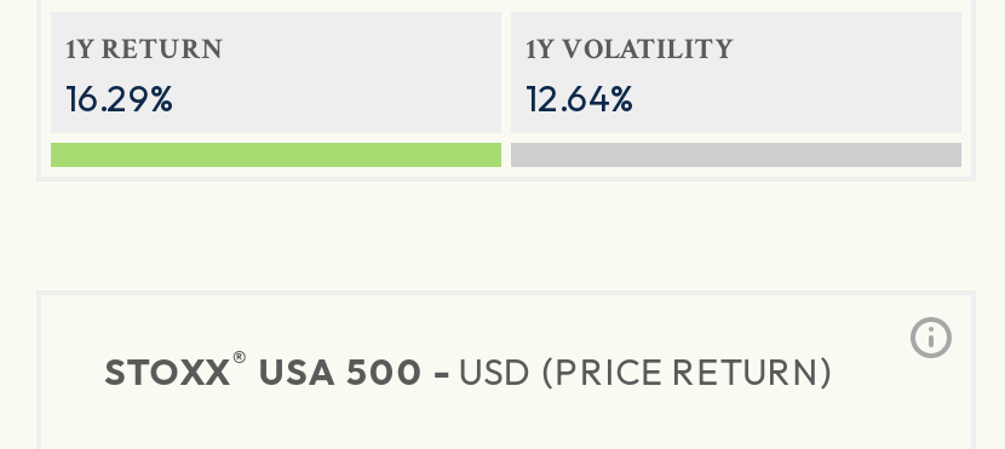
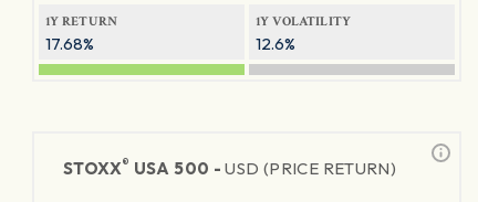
- 16.29%
+ 17.68%

- 12.64%
+ 12.6%
